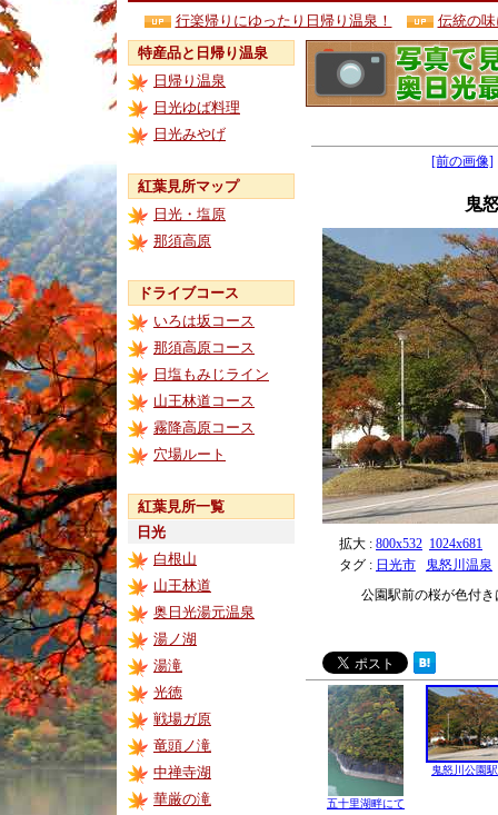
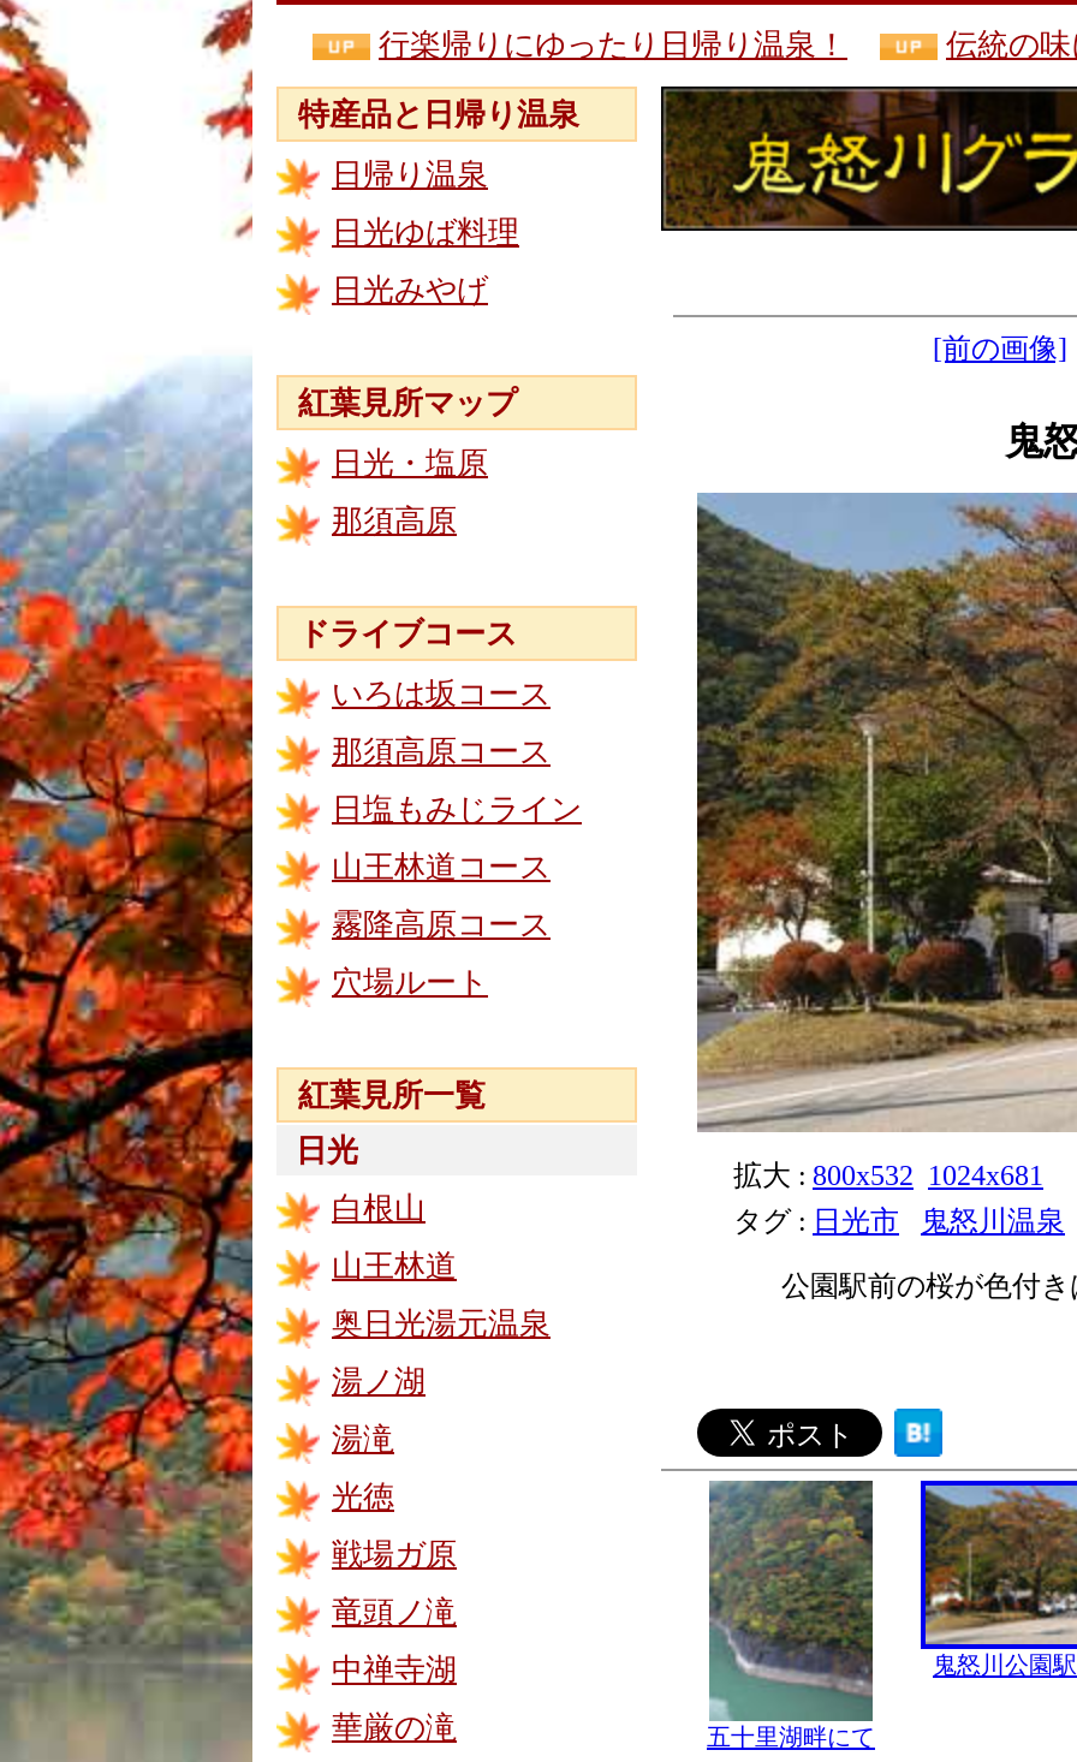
- [image]
+ [image]
